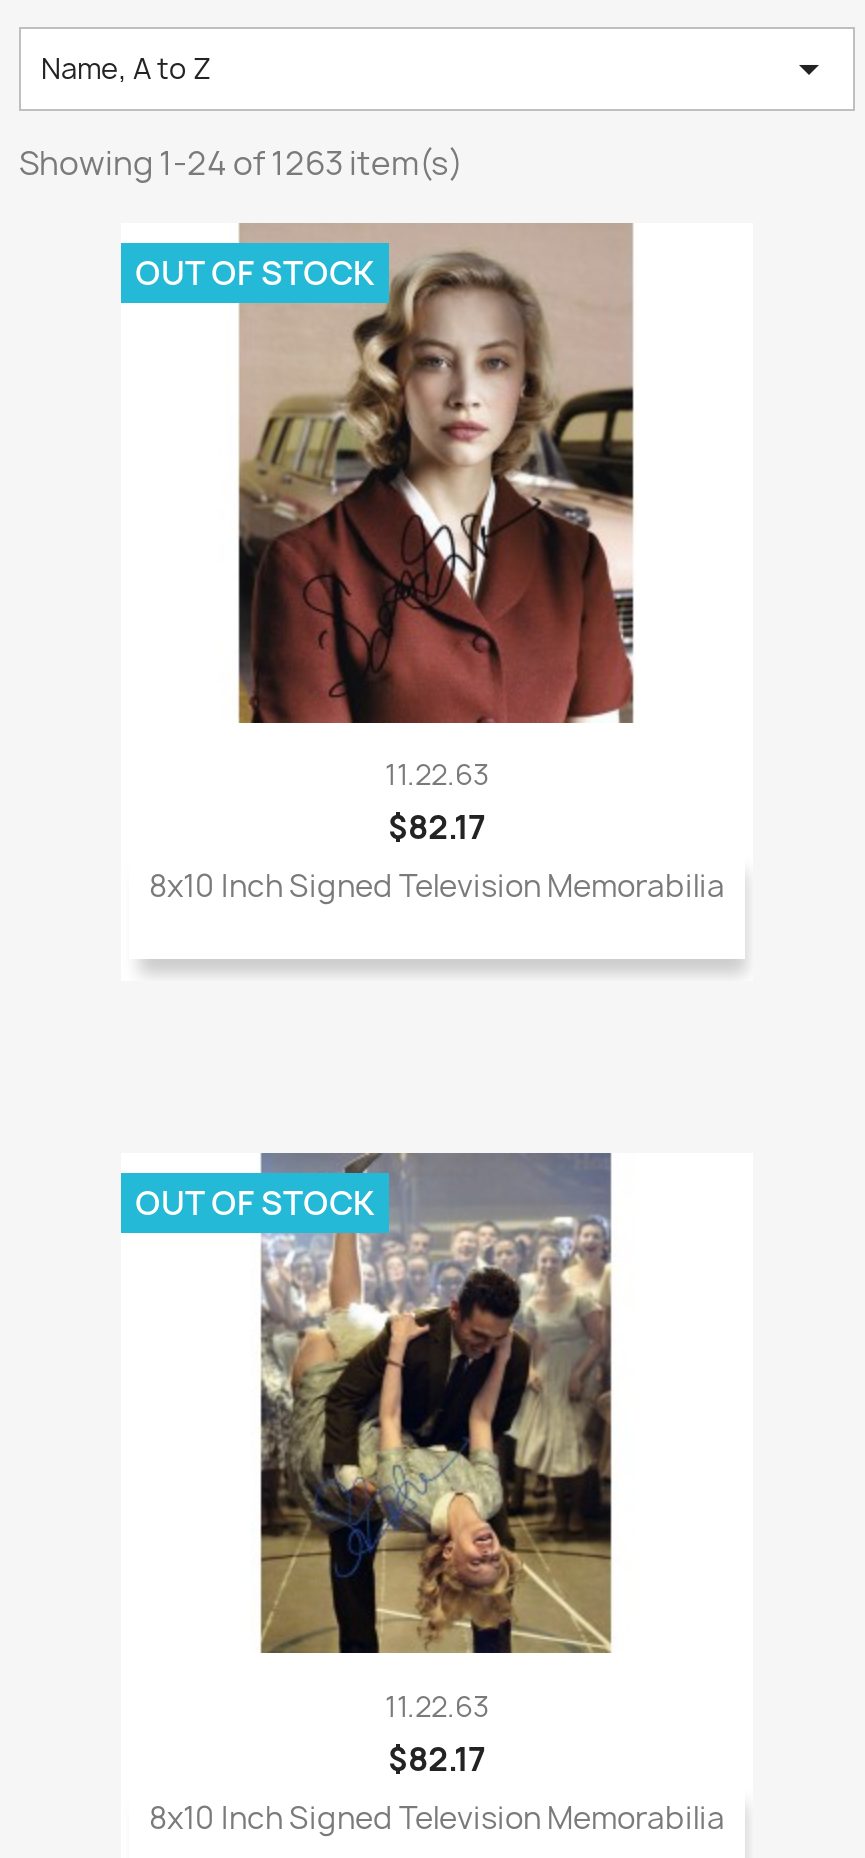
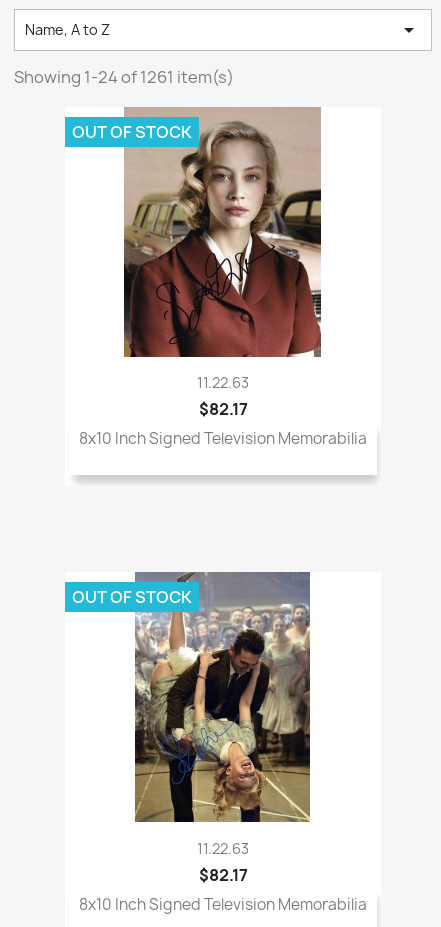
- Showing 1-24 of 1263 item(s)
+ Showing 1-24 of 1261 item(s)
